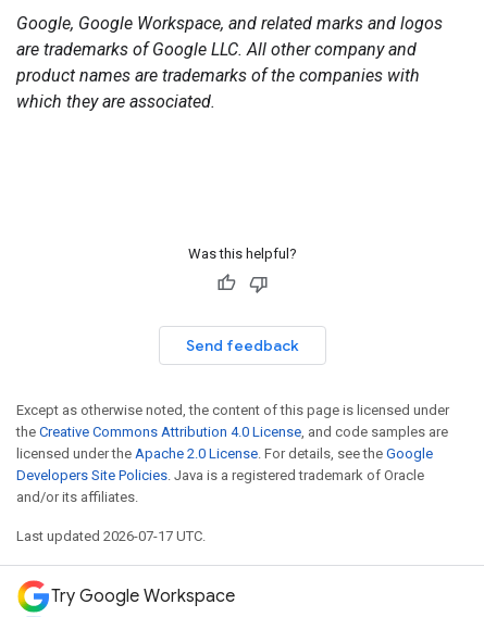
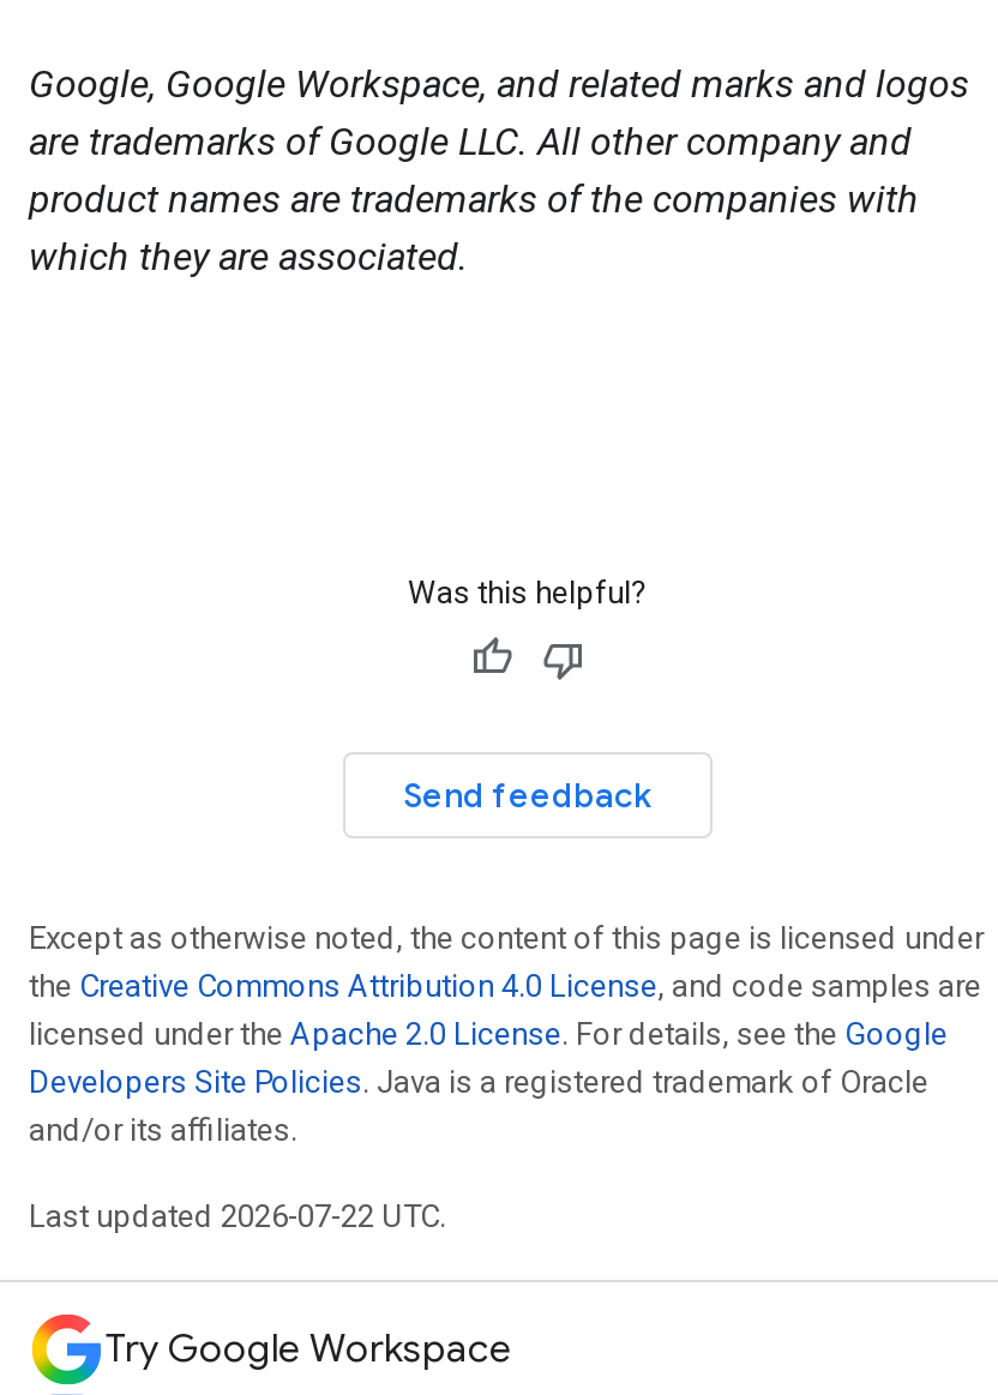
- Last updated 2026-07-17 UTC.
+ Last updated 2026-07-22 UTC.
